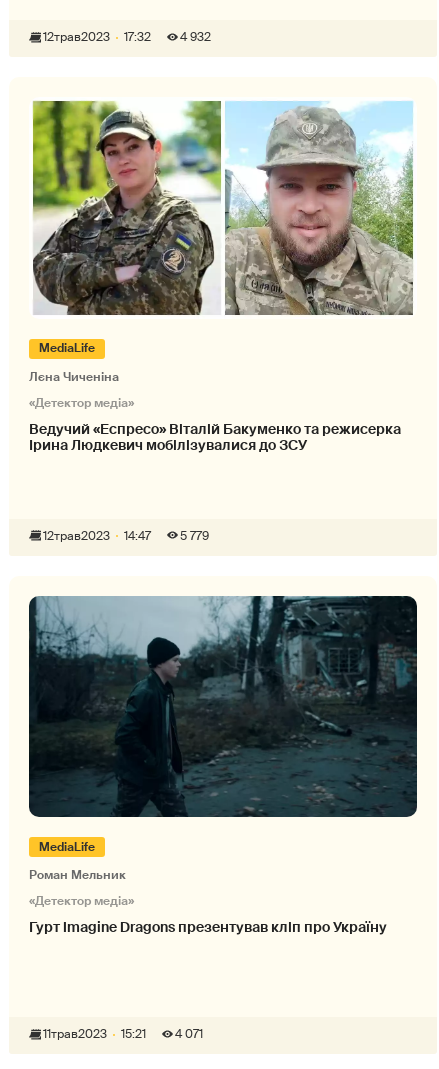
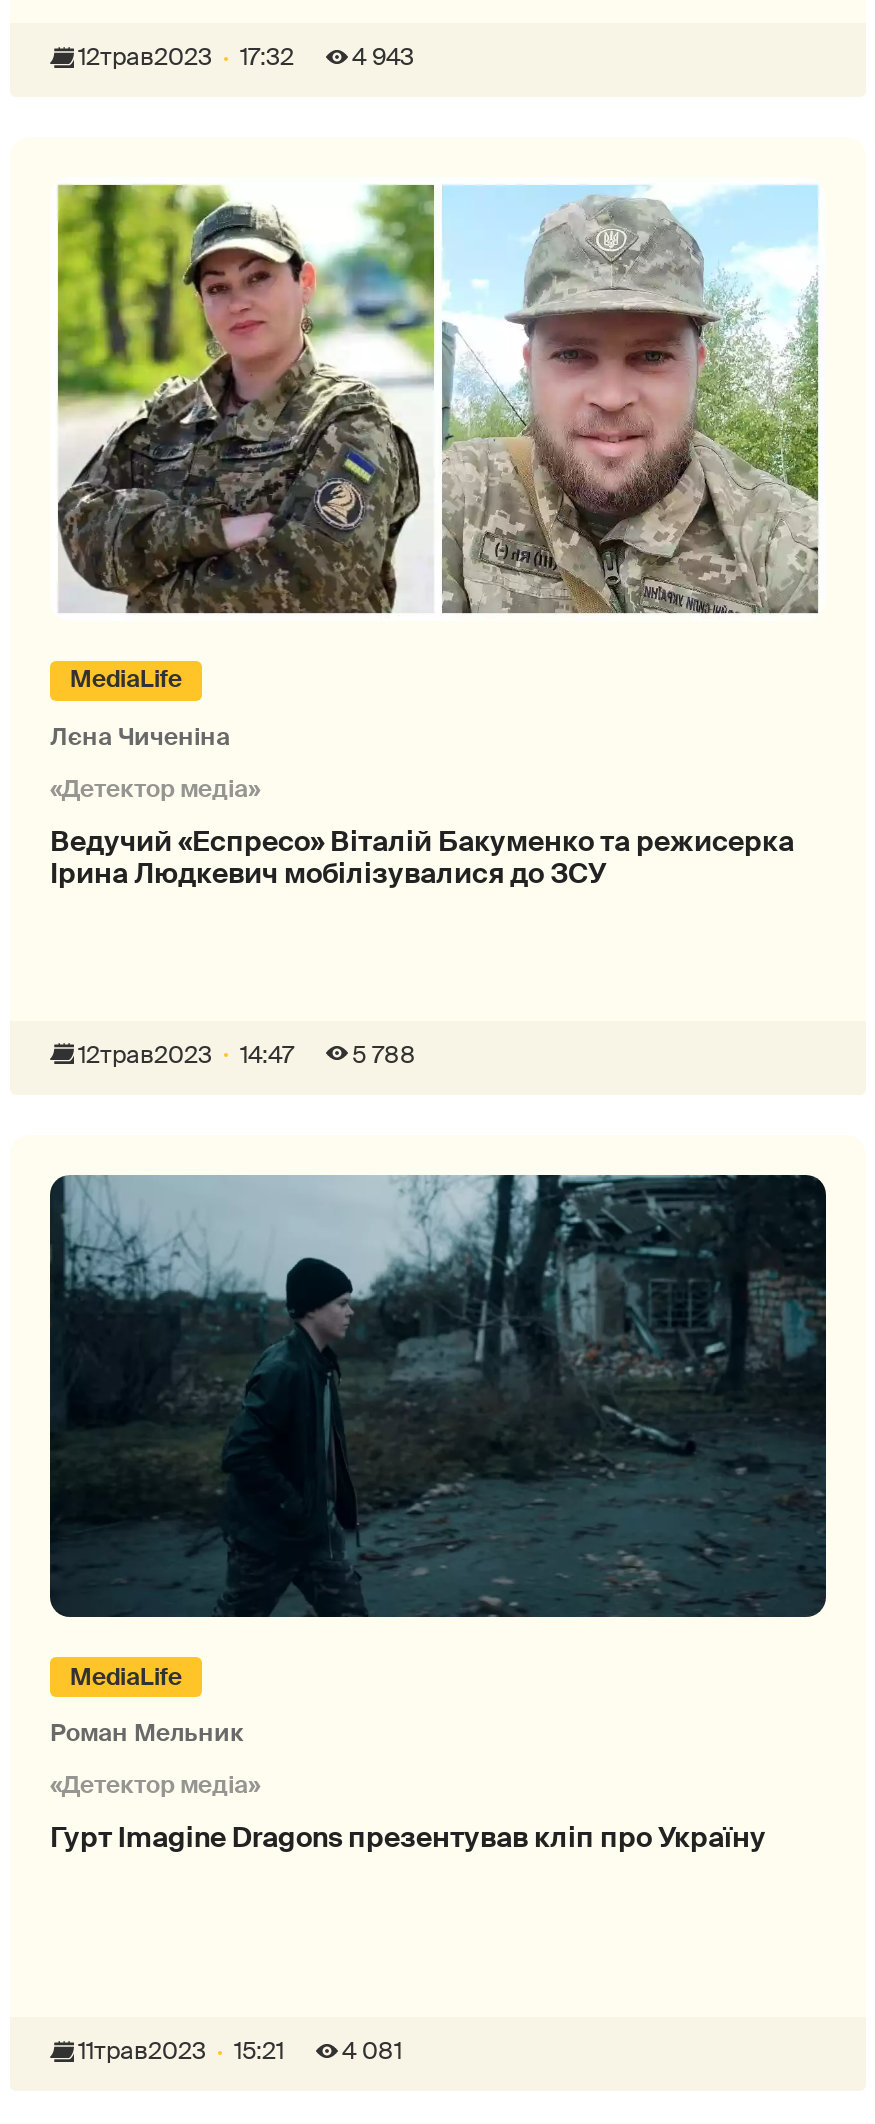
- 12трав2023 17:32 4 932
+ 12трав2023 17:32 4 943

- 5 779
+ 5 788

- 4 071
+ 4 081
